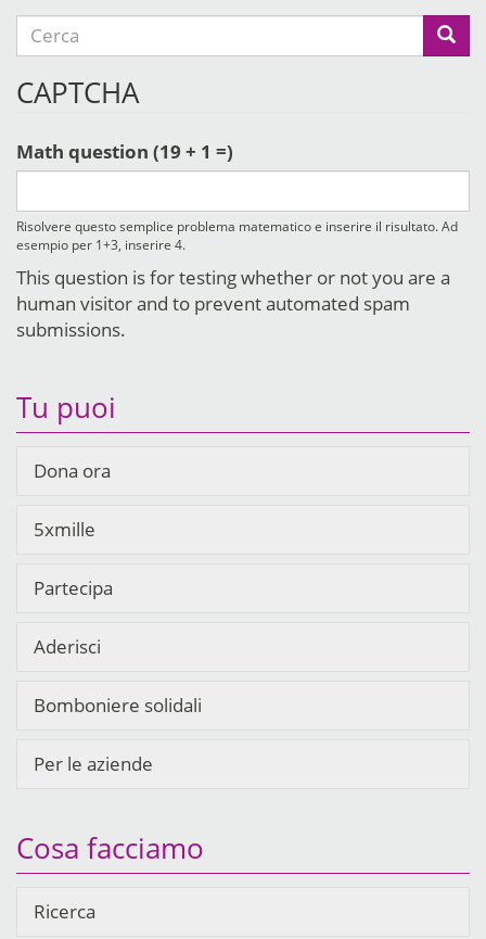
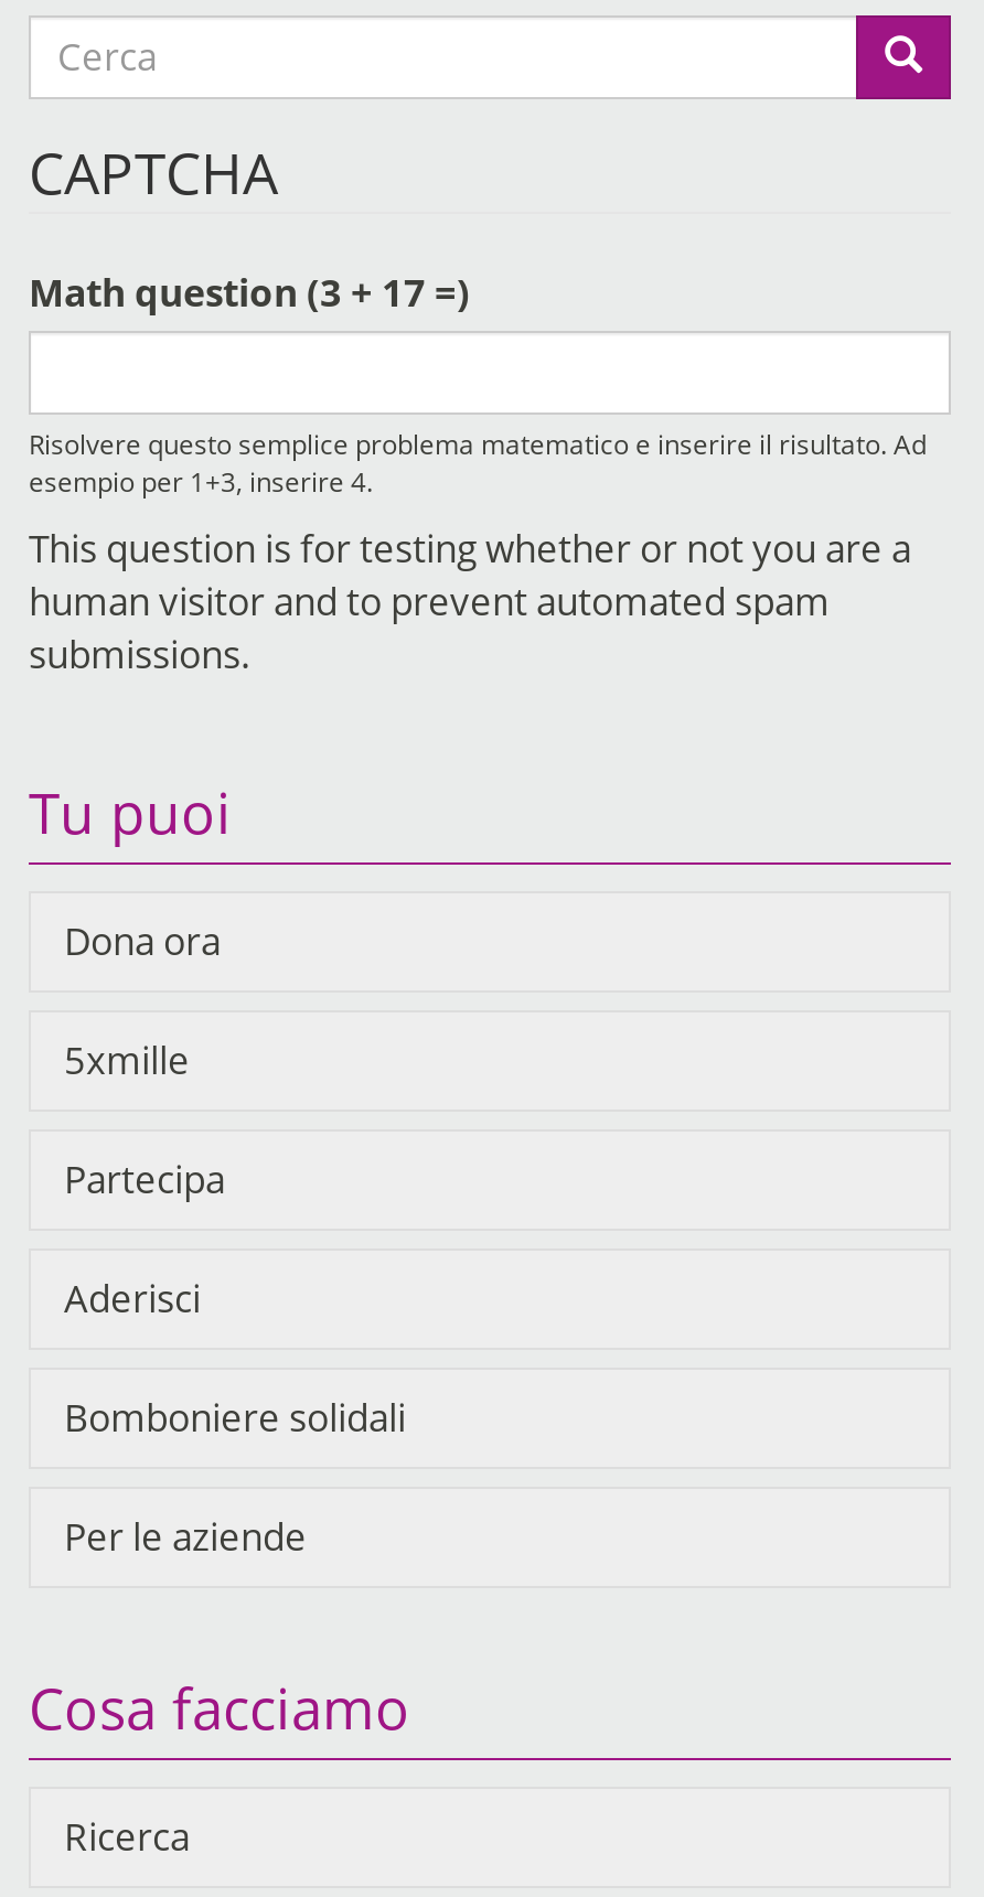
- Math question (19 + 1 =)
+ Math question (3 + 17 =)
